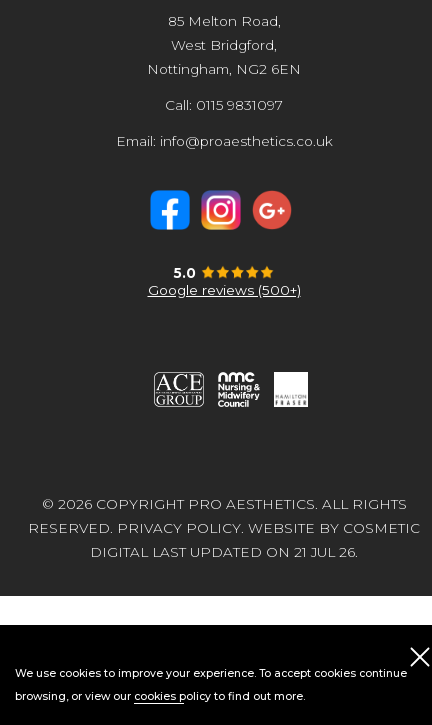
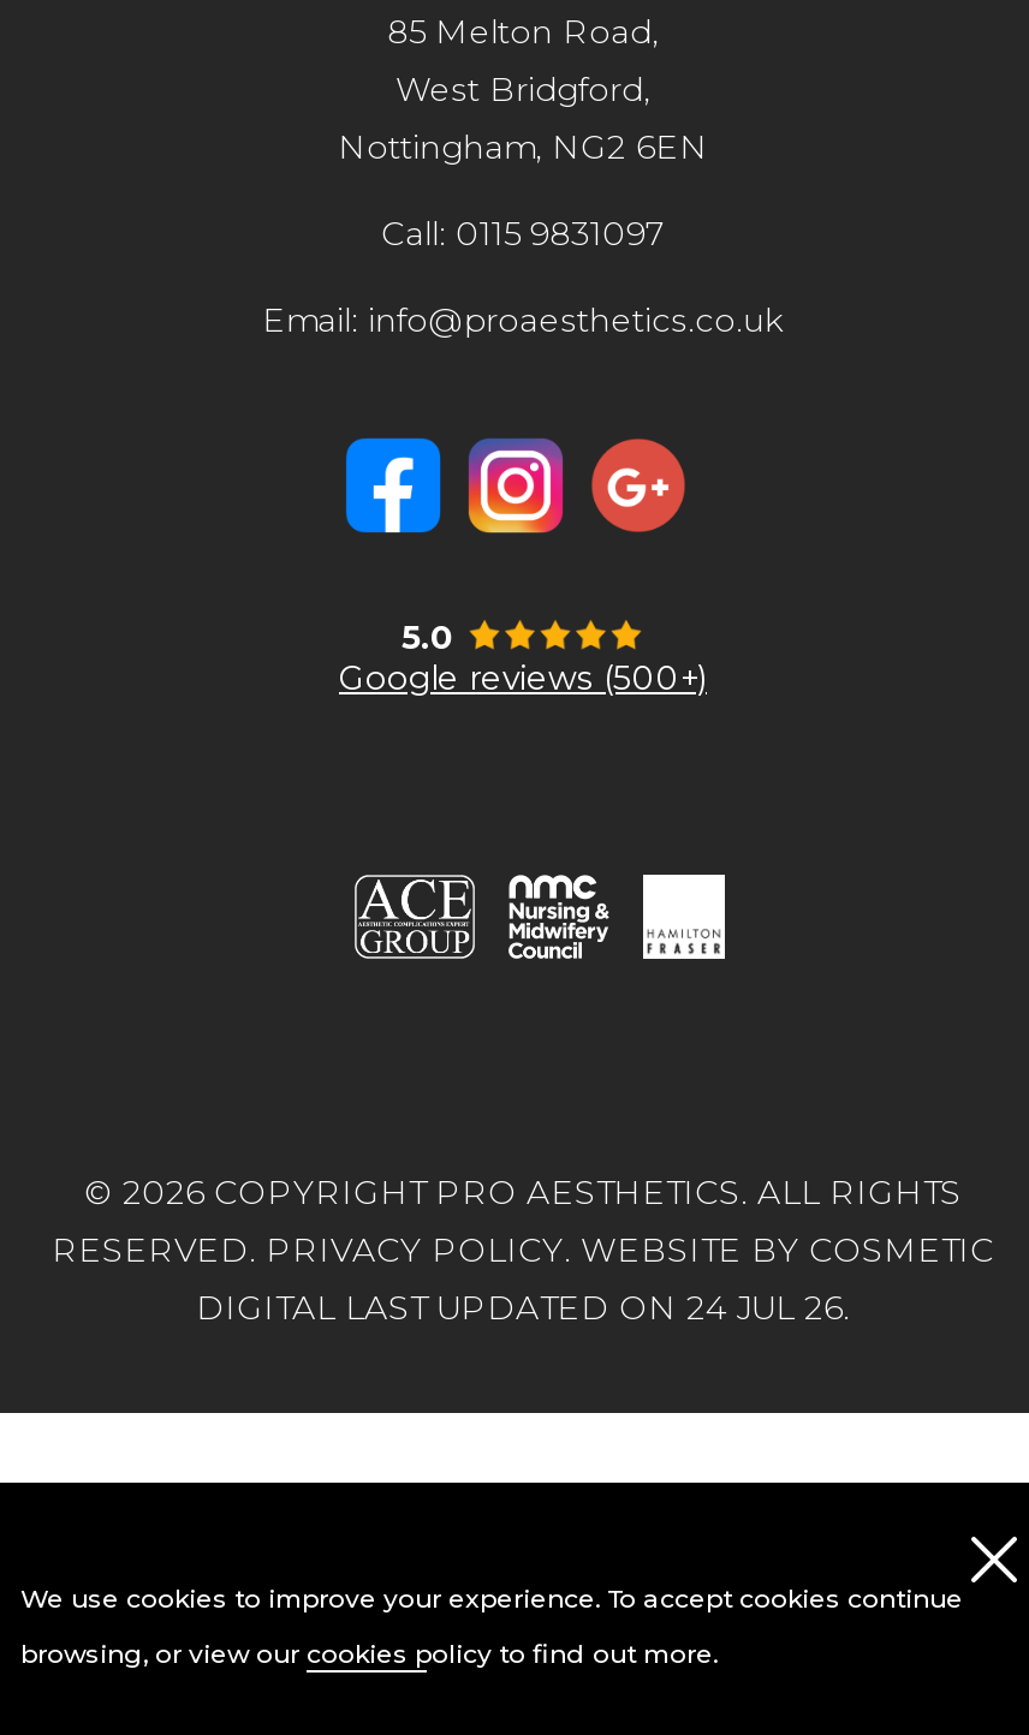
- DIGITAL LAST UPDATED ON 21 JUL 26.
+ DIGITAL LAST UPDATED ON 24 JUL 26.
